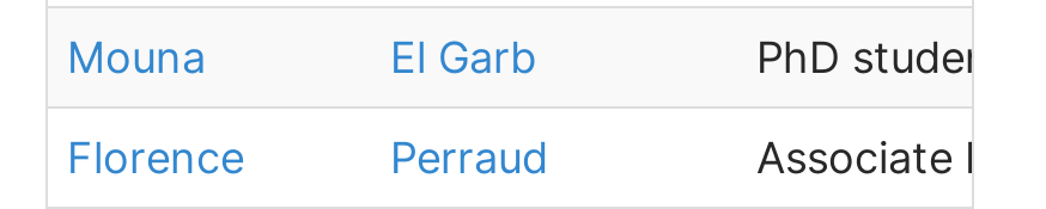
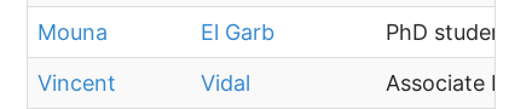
- Florence
- Perraud
+ Vincent
+ Vidal
